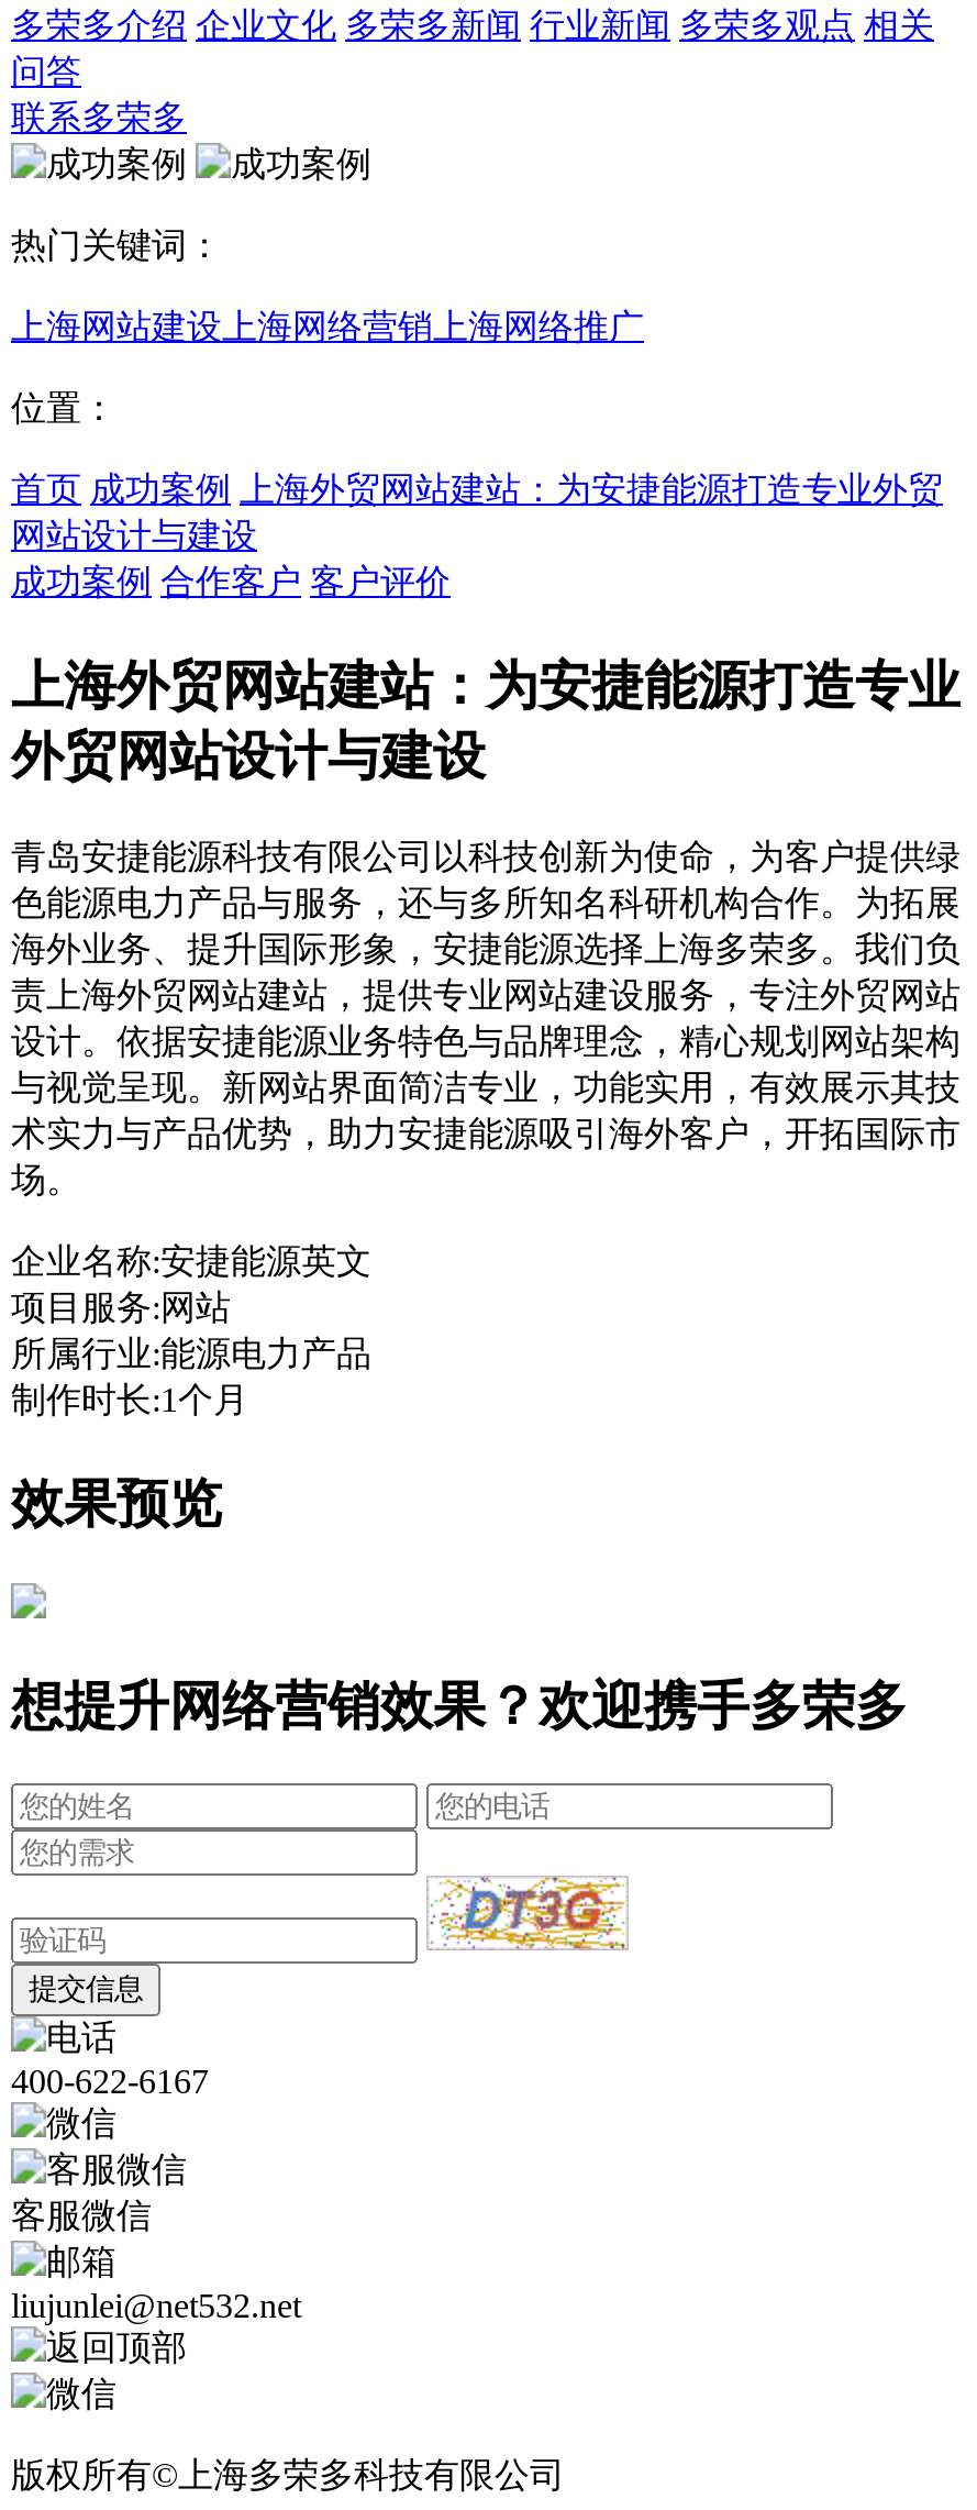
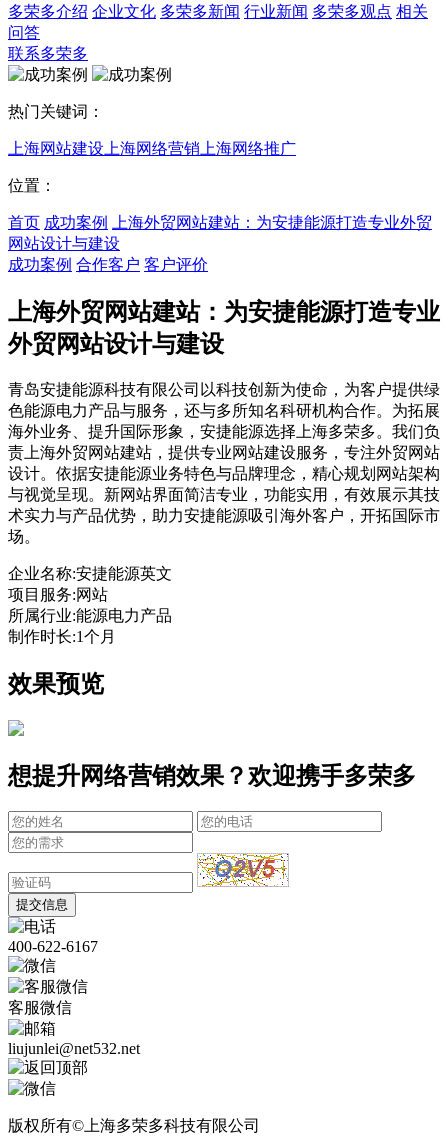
- [image]
+ [image]
